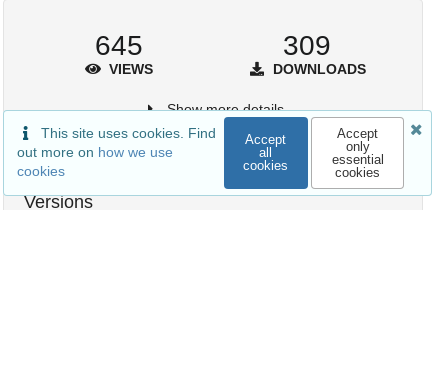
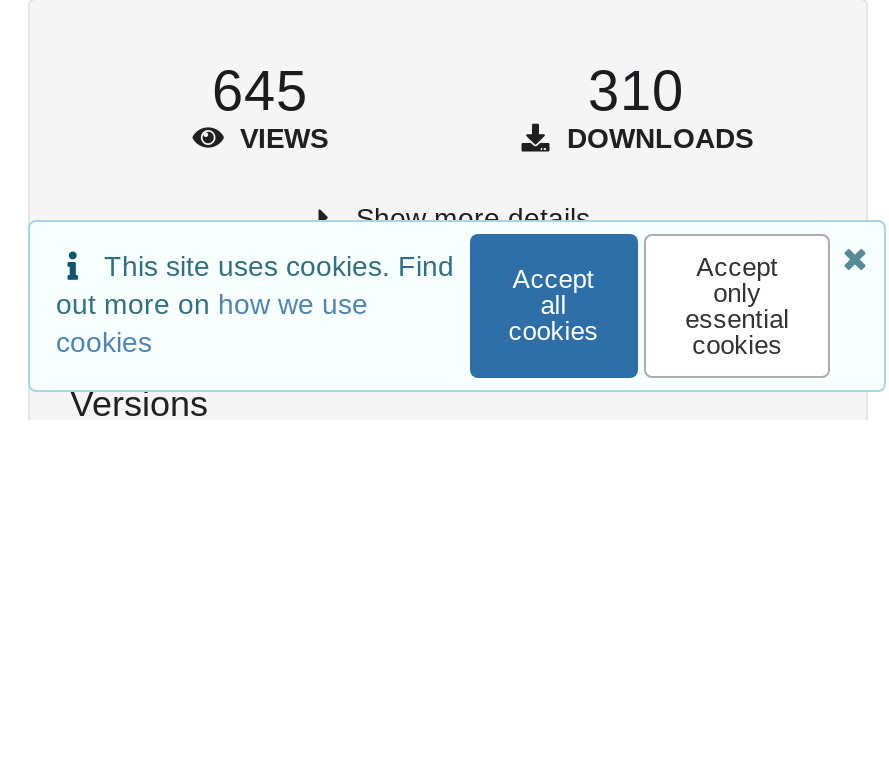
- 309
+ 310
